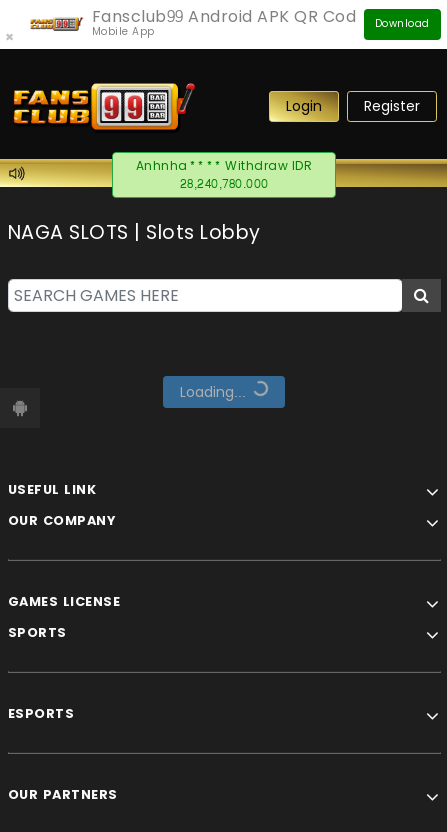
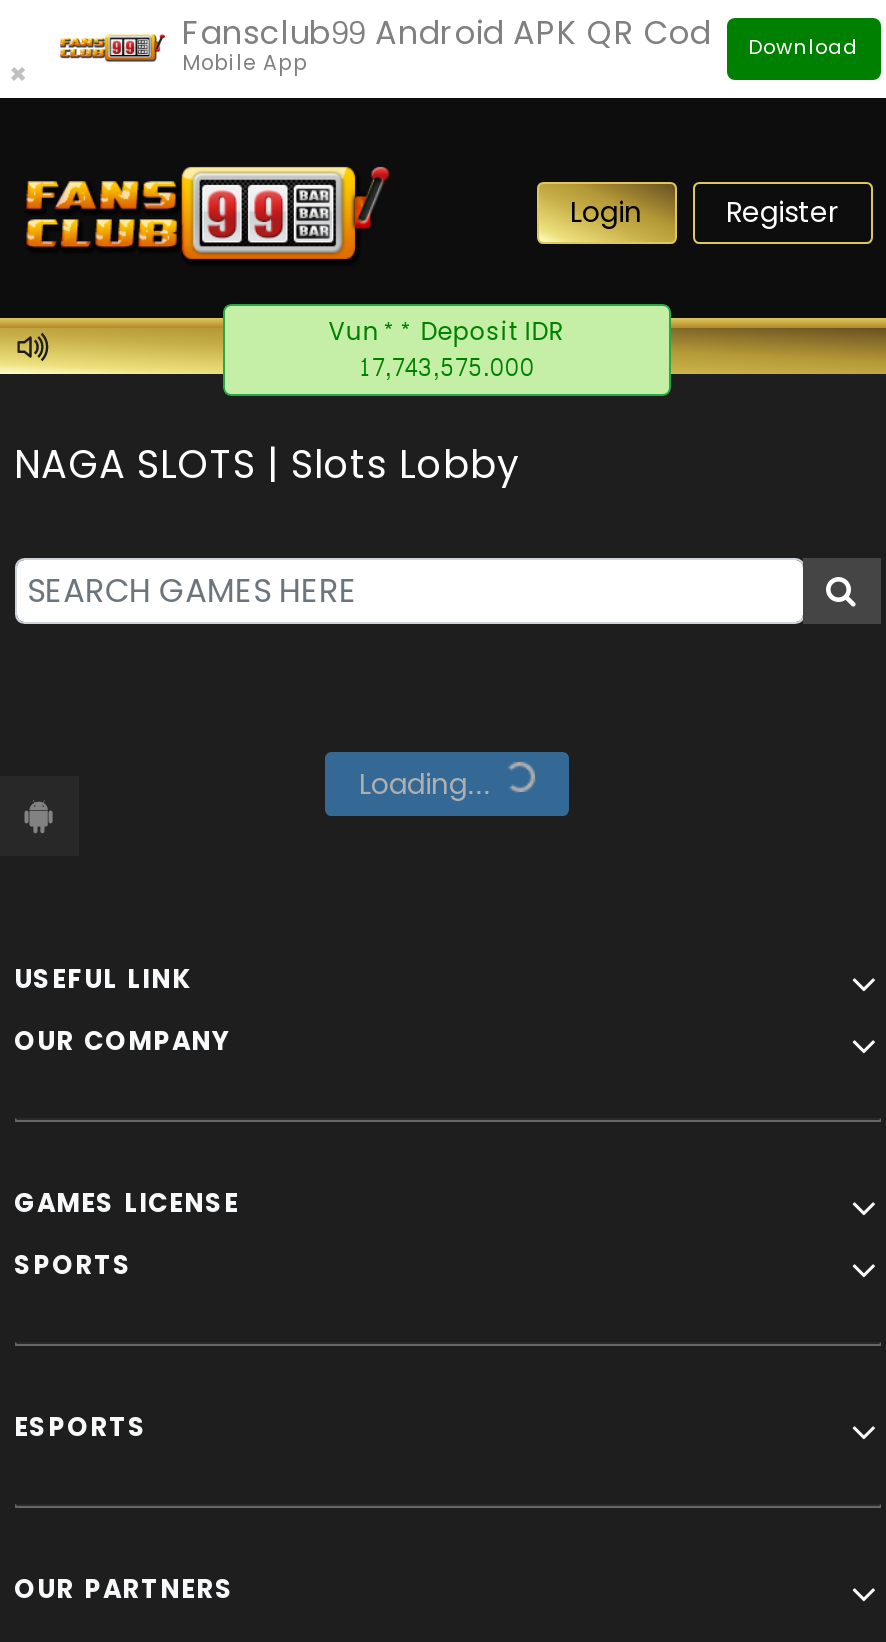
- Anhnha**** Withdraw IDR
+ Vun** Deposit IDR

- 28,240,780.000
+ 17,743,575.000
